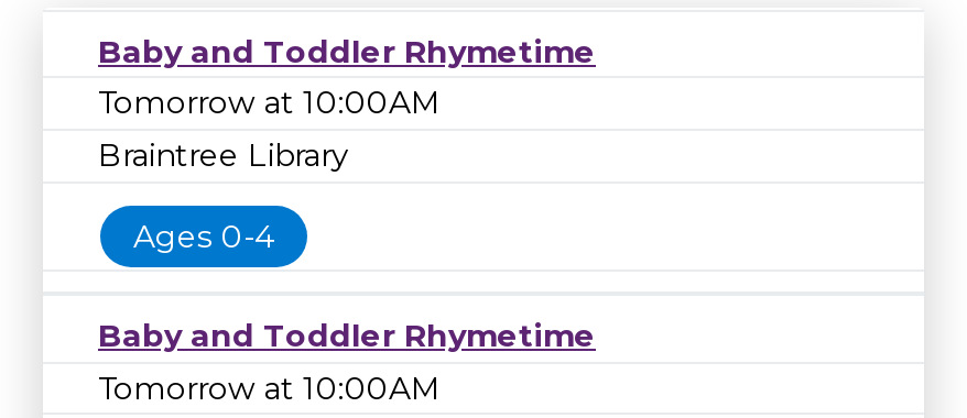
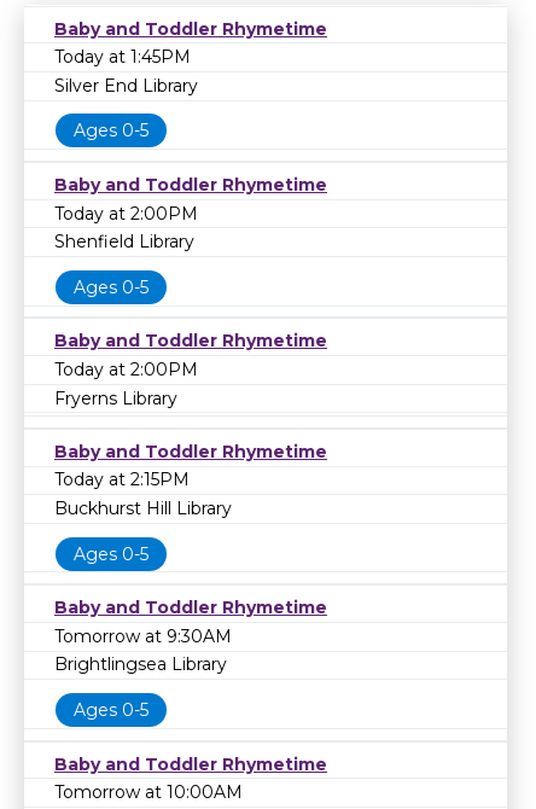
- Tomorrow at 10:00AM
- Braintree Library
- Ages 0-4
+ Today at 1:45PM
+ Silver End Library
+ Ages 0-5
+ Baby and Toddler Rhymetime
+ Today at 2:00PM
+ Shenfield Library
+ Ages 0-5
+ Baby and Toddler Rhymetime
+ Today at 2:00PM
+ Fryerns Library
+ Baby and Toddler Rhymetime
+ Today at 2:15PM
+ Buckhurst Hill Library
+ Ages 0-5
+ Baby and Toddler Rhymetime
+ Tomorrow at 9:30AM
+ Brightlingsea Library
+ Ages 0-5
